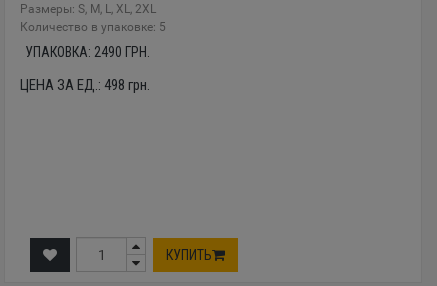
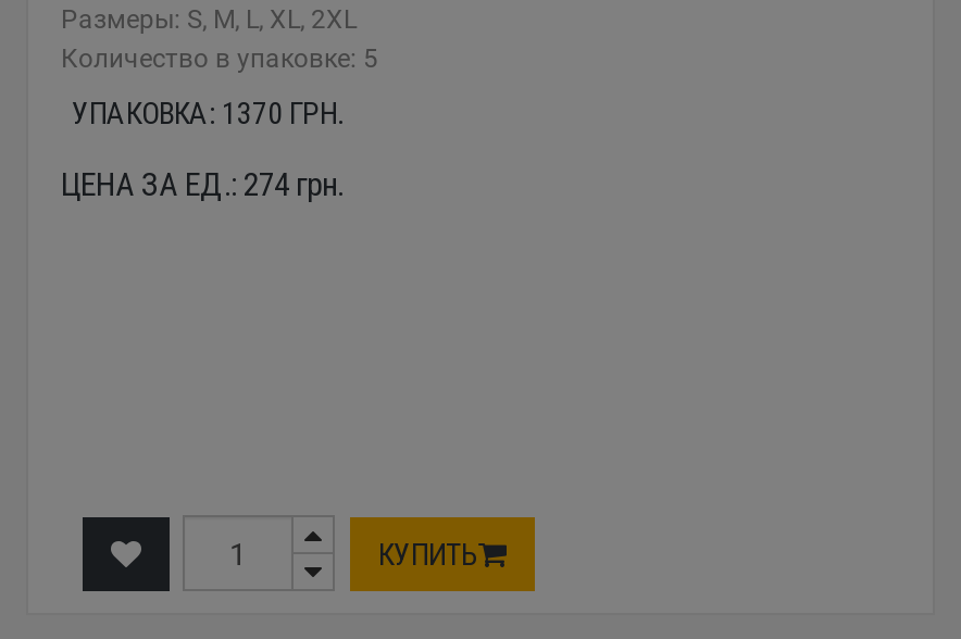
- УПАКОВКА: 2490 ГРН.
+ УПАКОВКА: 1370 ГРН.

- ЦЕНА ЗА ЕД.: 498 грн.
+ ЦЕНА ЗА ЕД.: 274 грн.
